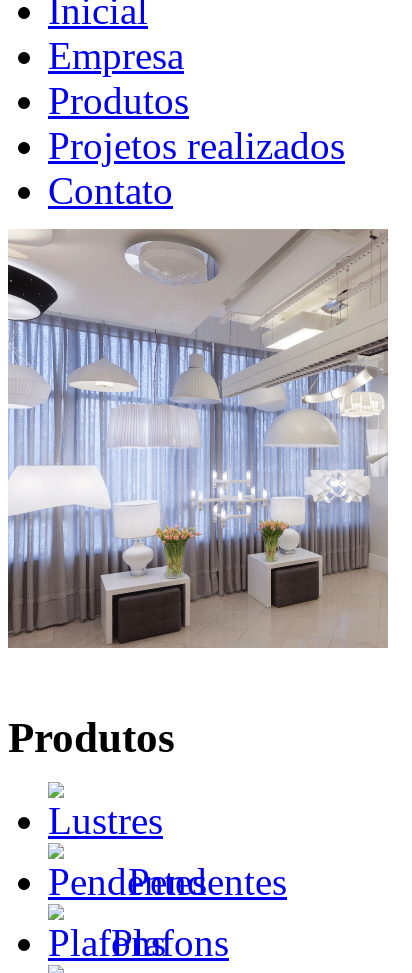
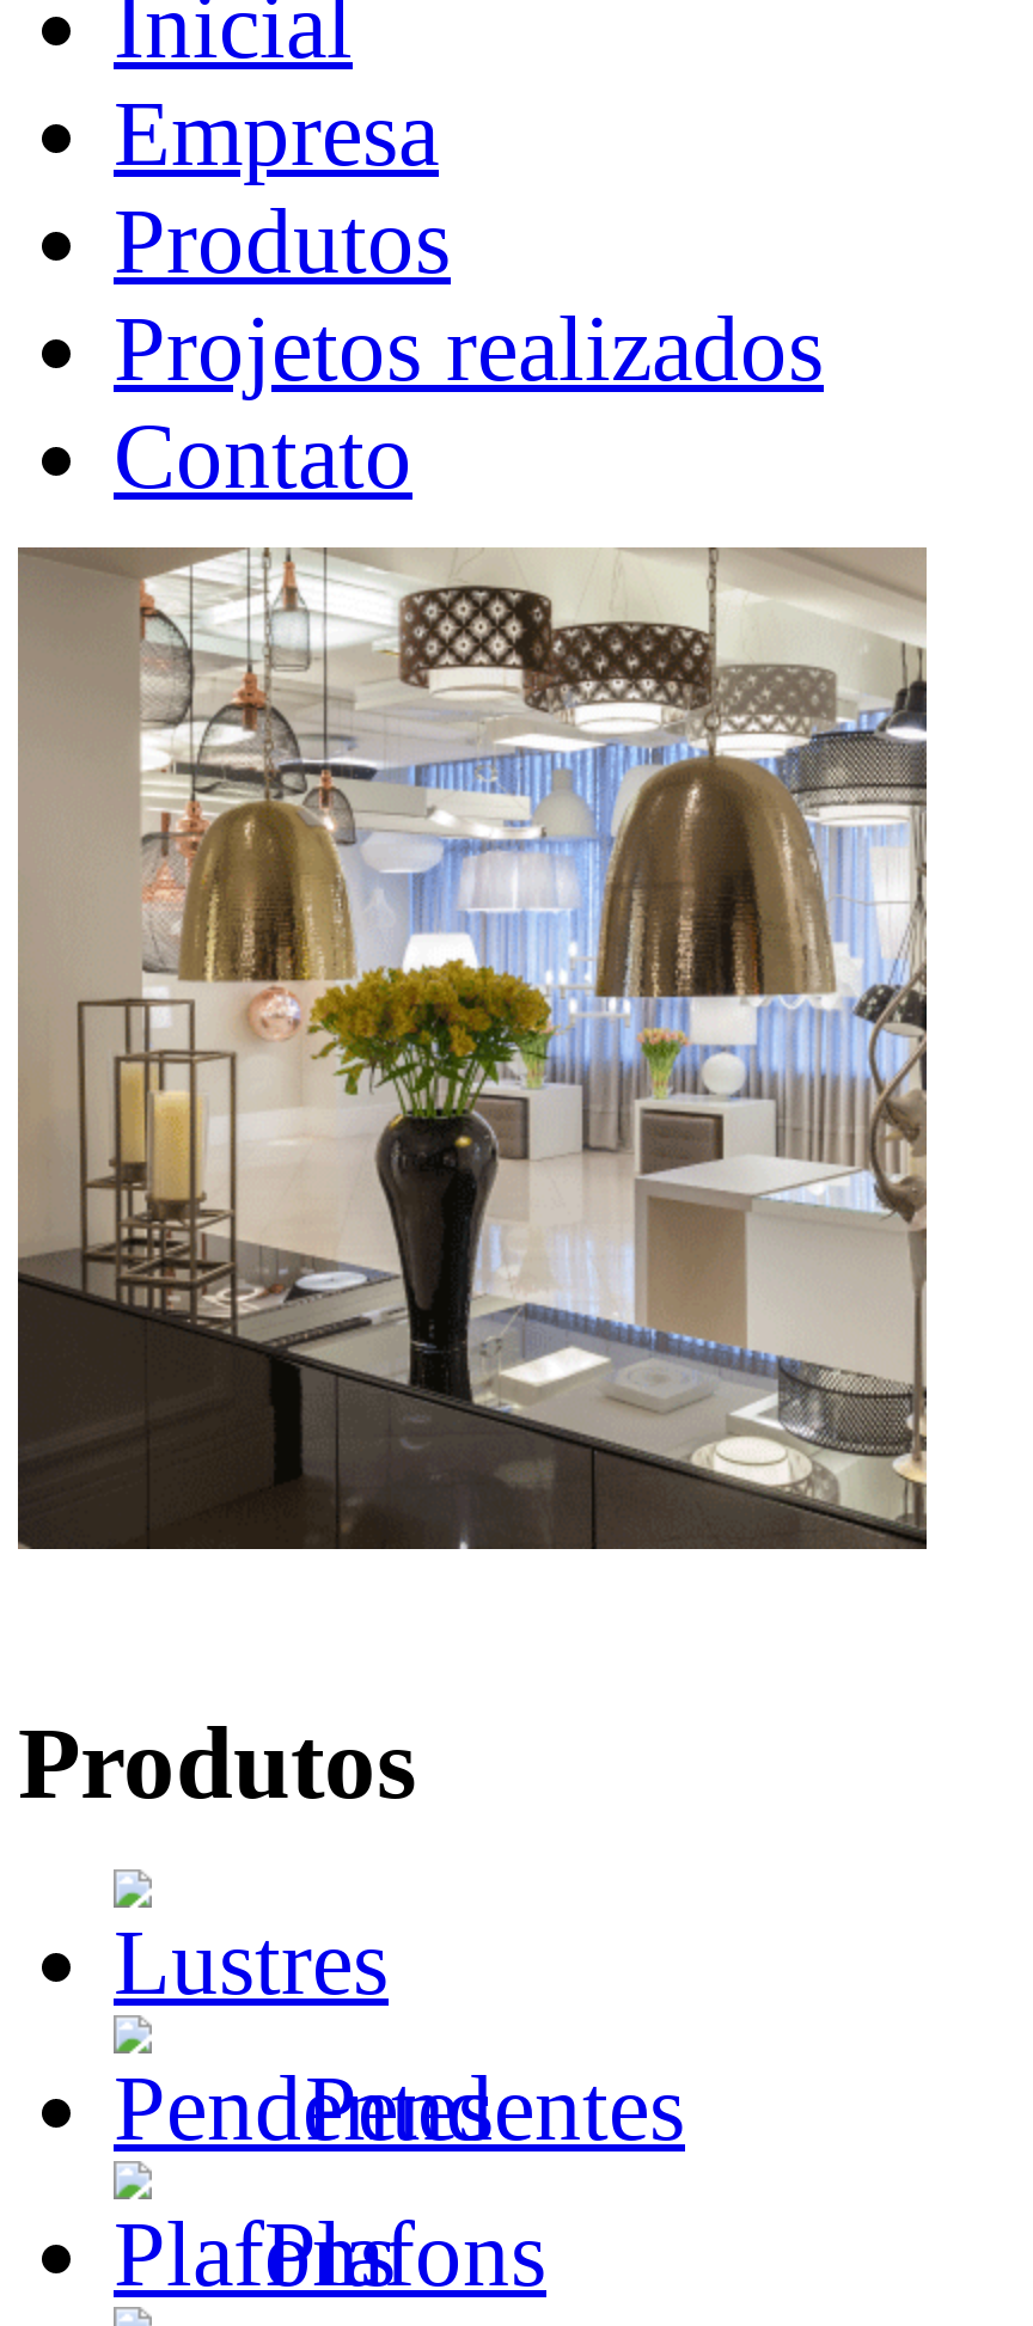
- [image]
+ [image]
